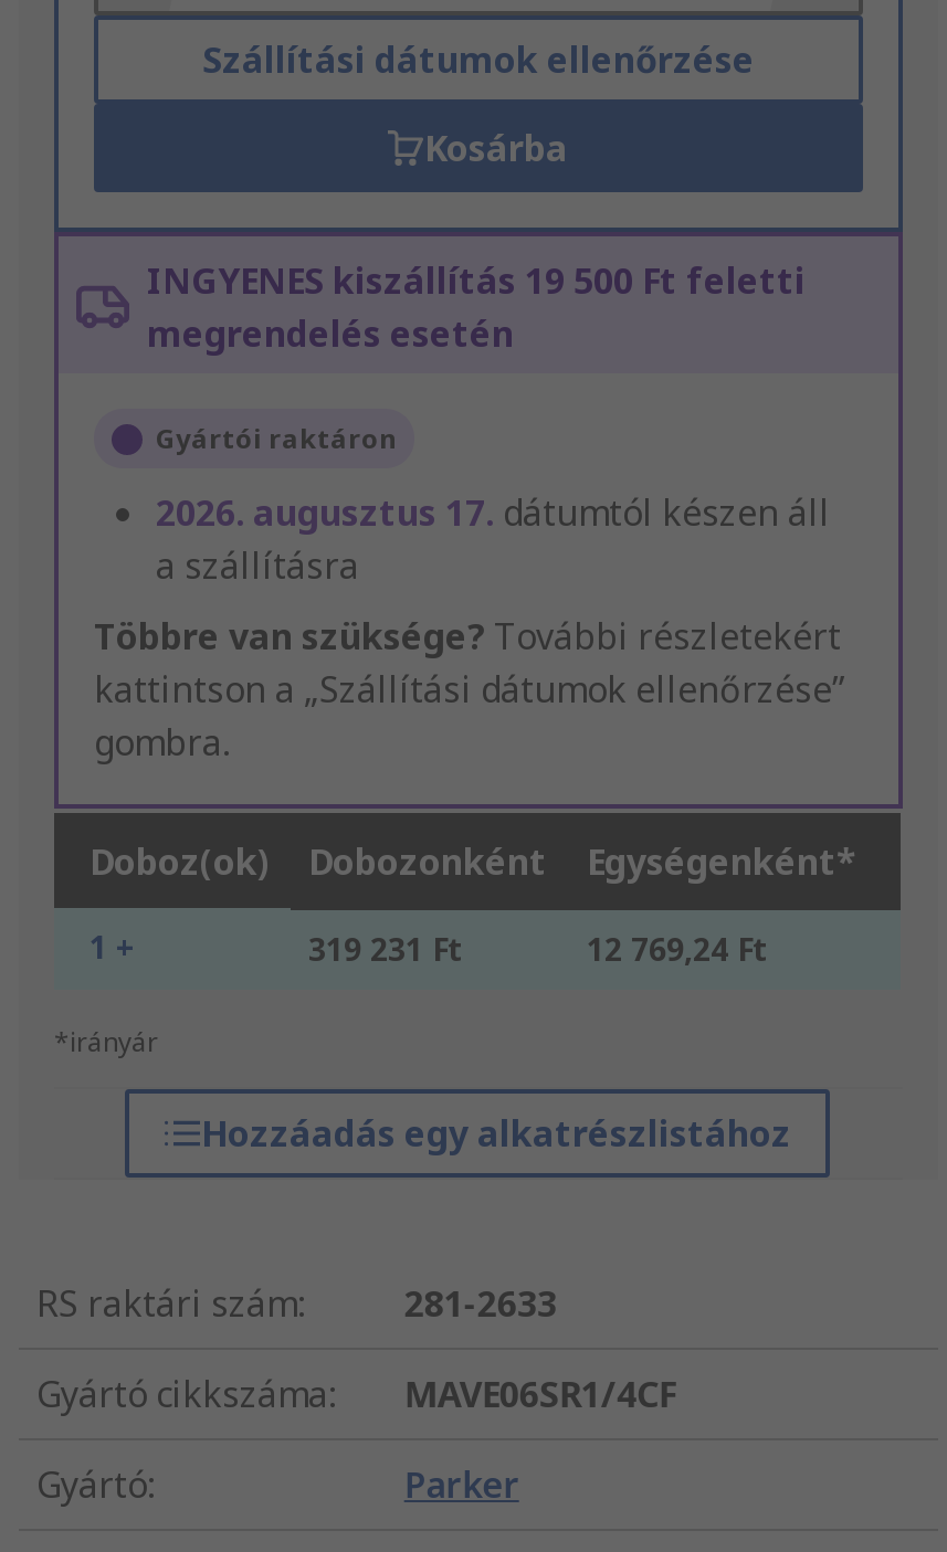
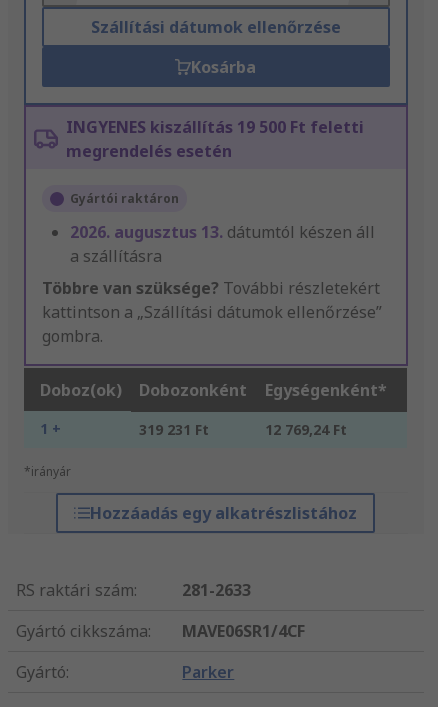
- 2026. augusztus 17. dátumtól készen áll
+ 2026. augusztus 13. dátumtól készen áll
